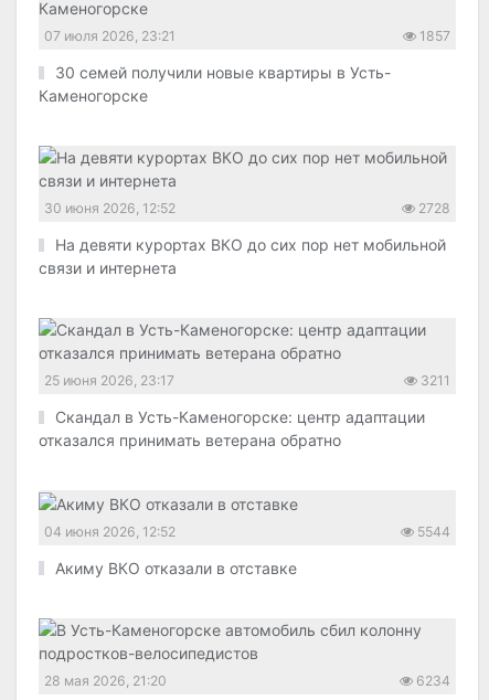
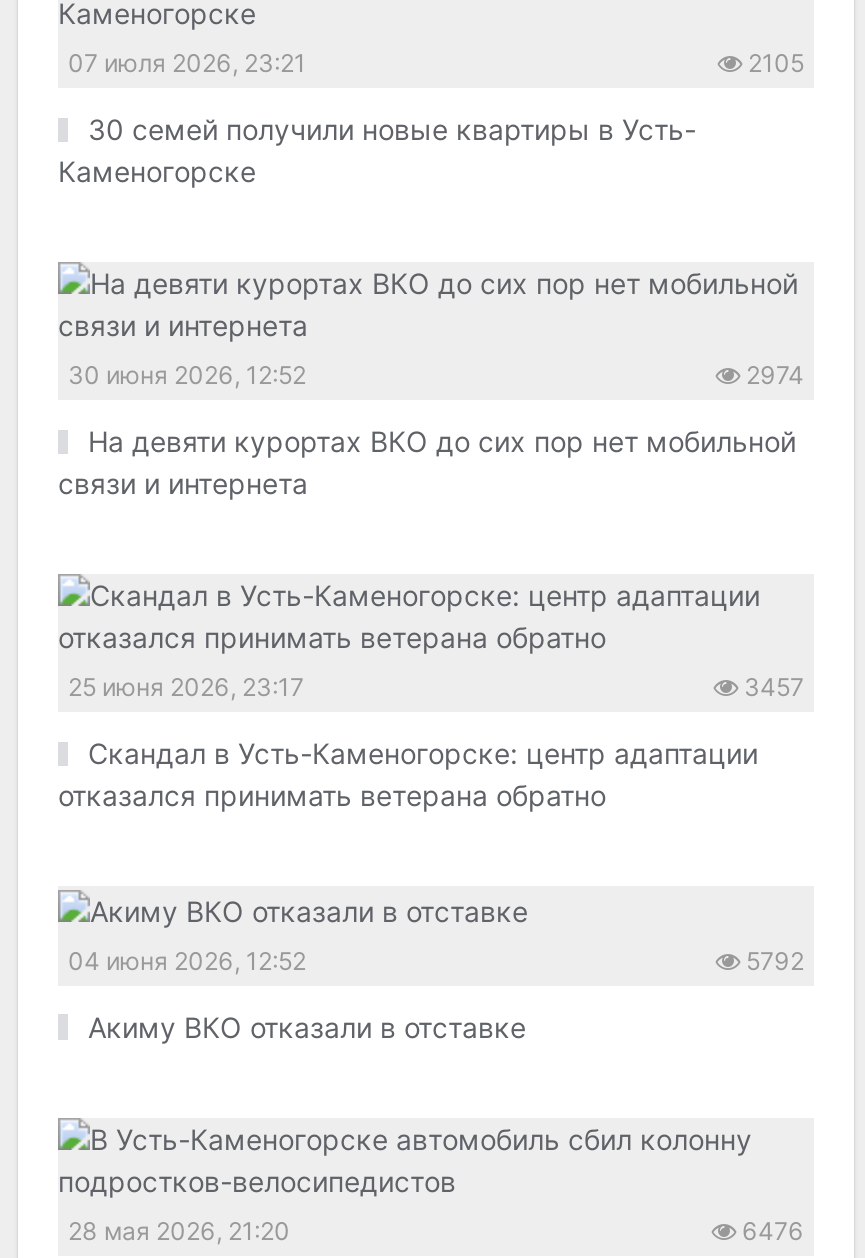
- 1857
+ 2105

- 2728
+ 2974

- 3211
+ 3457

- 5544
+ 5792

- 6234
+ 6476
